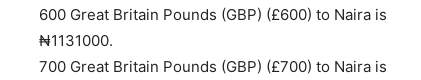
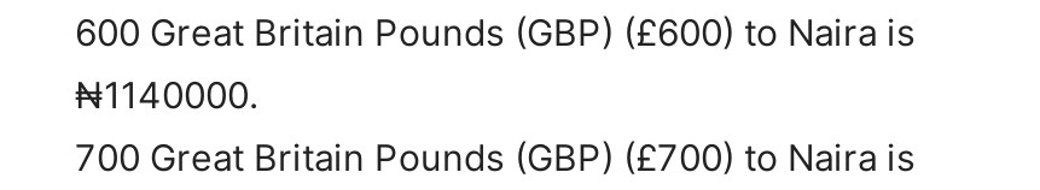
- ₦1131000.
+ ₦1140000.
